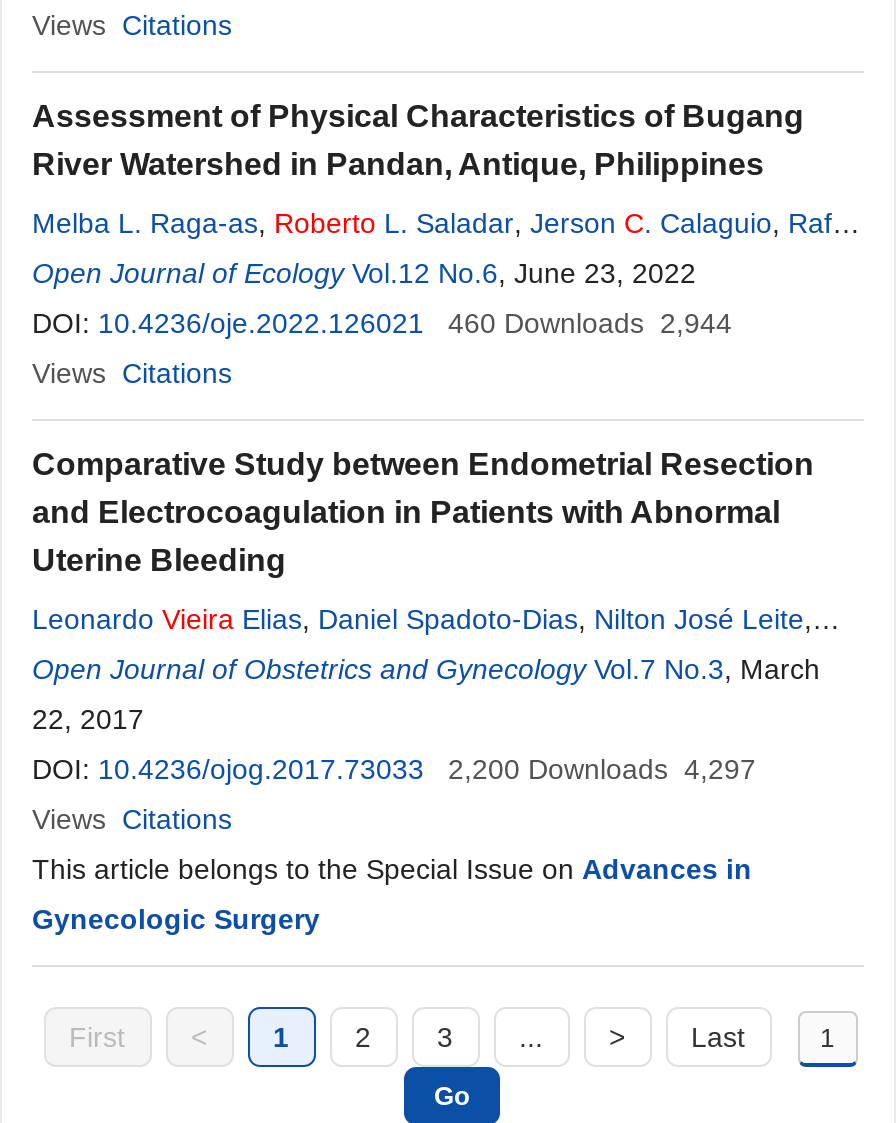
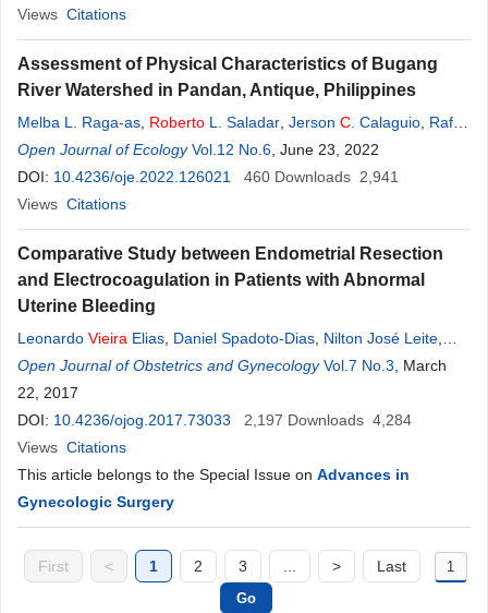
- DOI: 10.4236/oje.2022.126021 460 Downloads 2,944
+ DOI: 10.4236/oje.2022.126021 460 Downloads 2,941

- DOI: 10.4236/ojog.2017.73033 2,200 Downloads 4,297
+ DOI: 10.4236/ojog.2017.73033 2,197 Downloads 4,284
